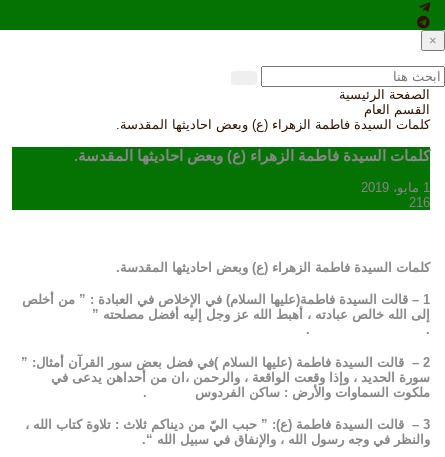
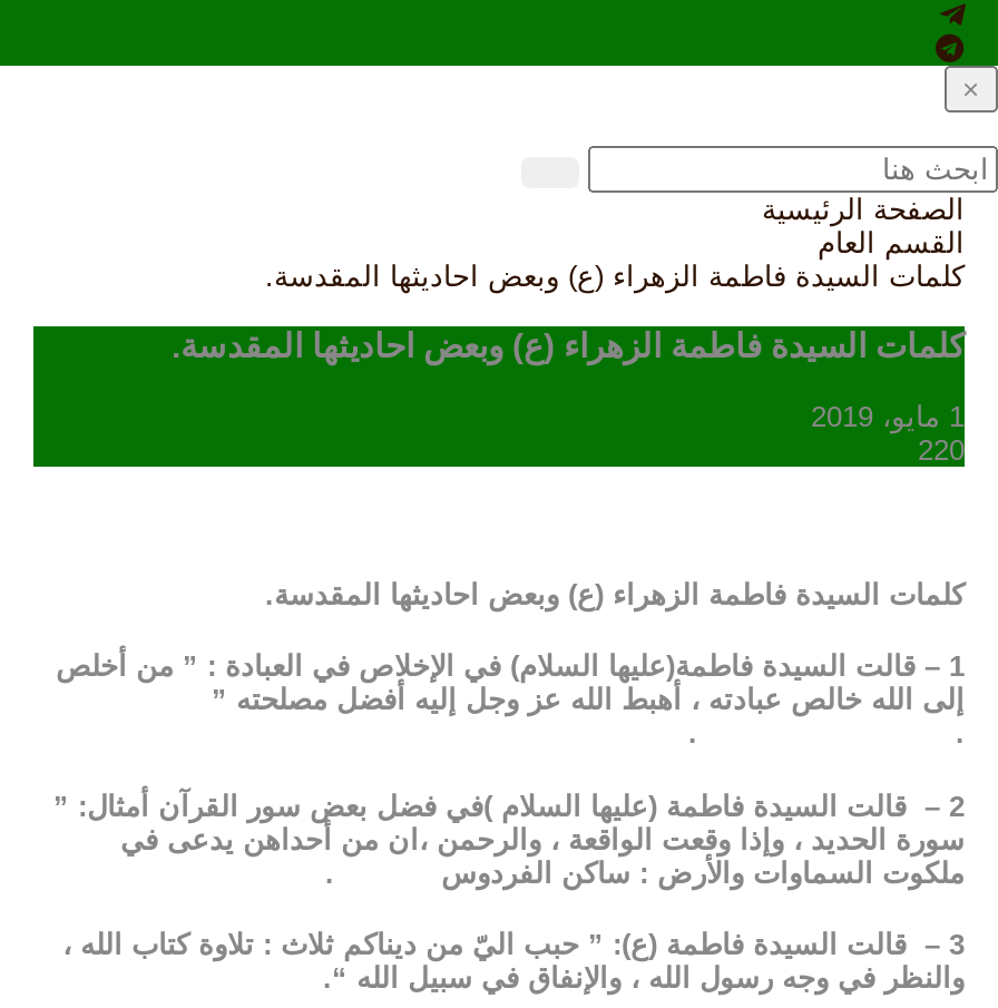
- 216
+ 220
